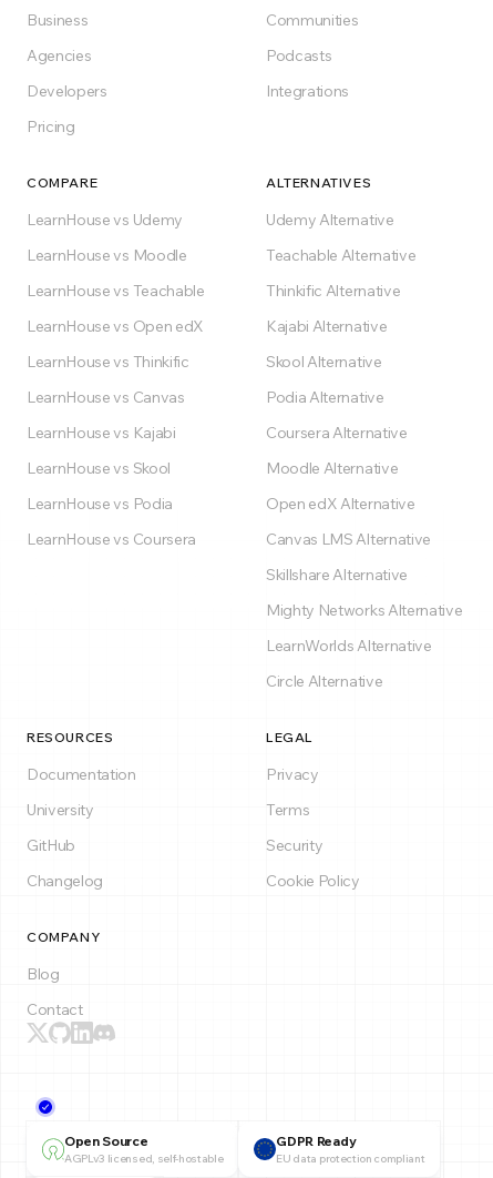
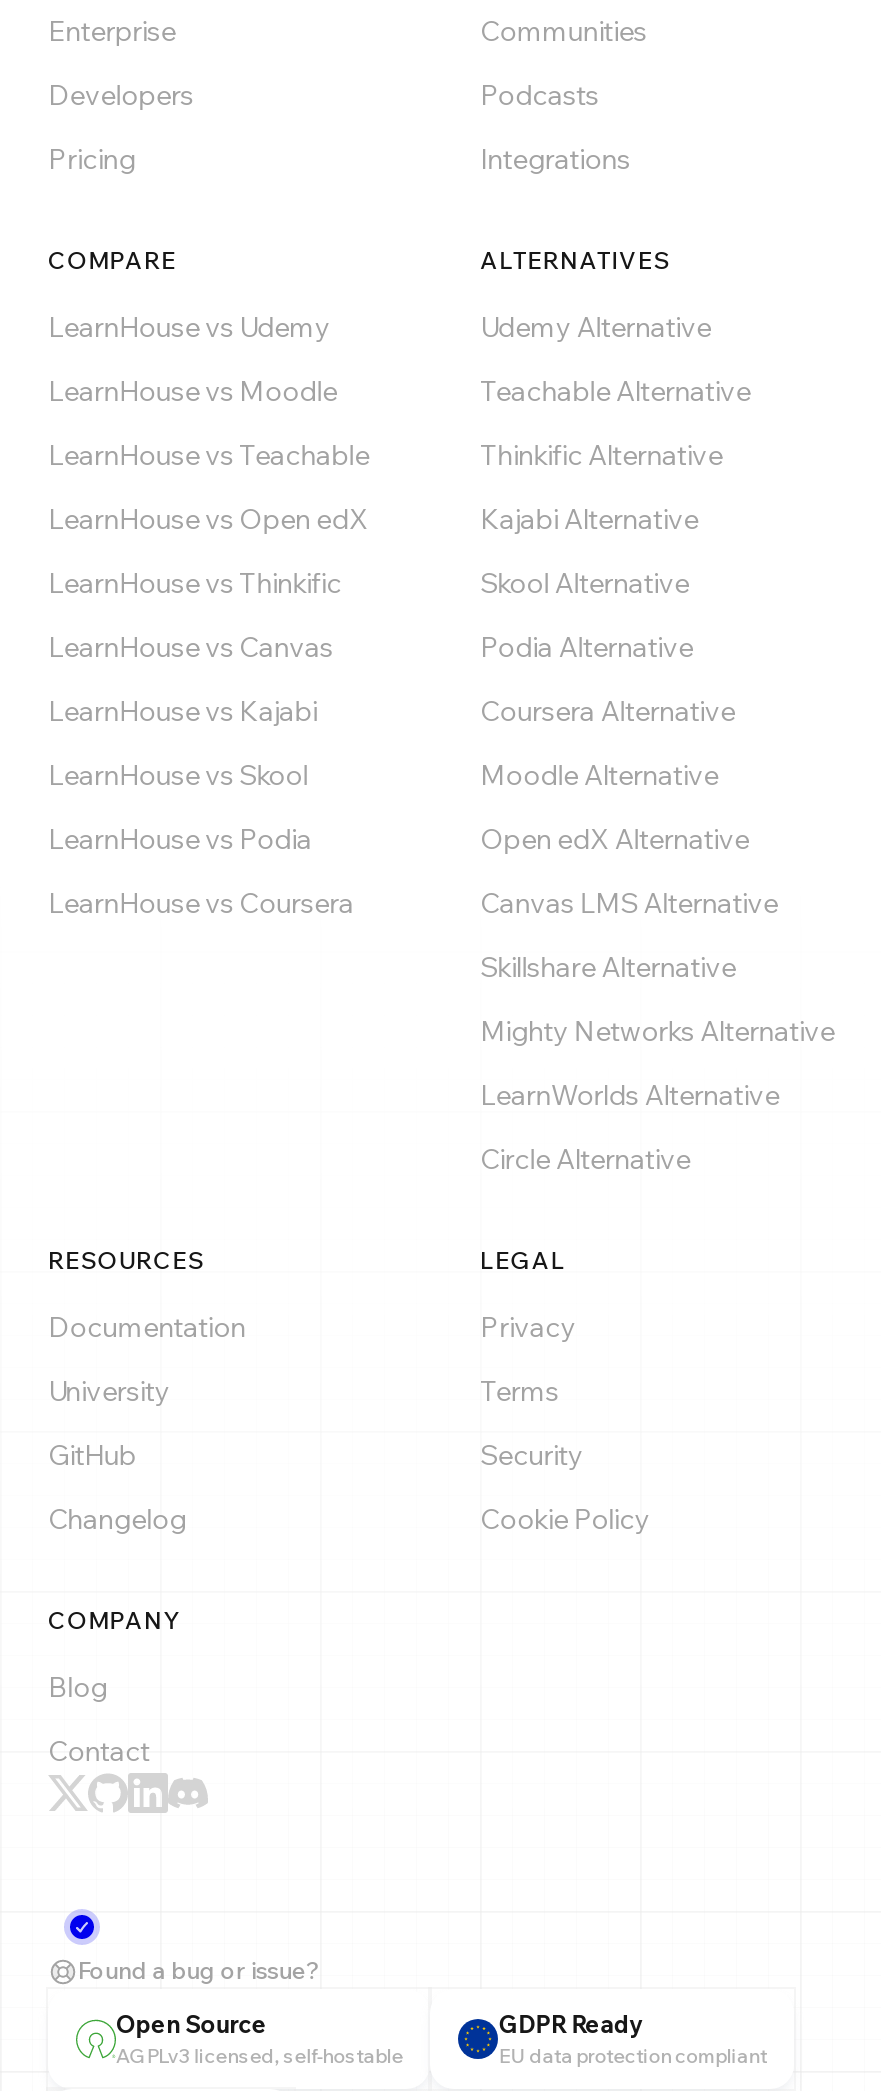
- Business
- Agencies
+ Enterprise

moved up: Developers | Pricing

moved up: COMPARE | LearnHouse vs Udemy | LearnHouse vs Moodle | ... | Blog | Contact

+ Found a bug or issue?
